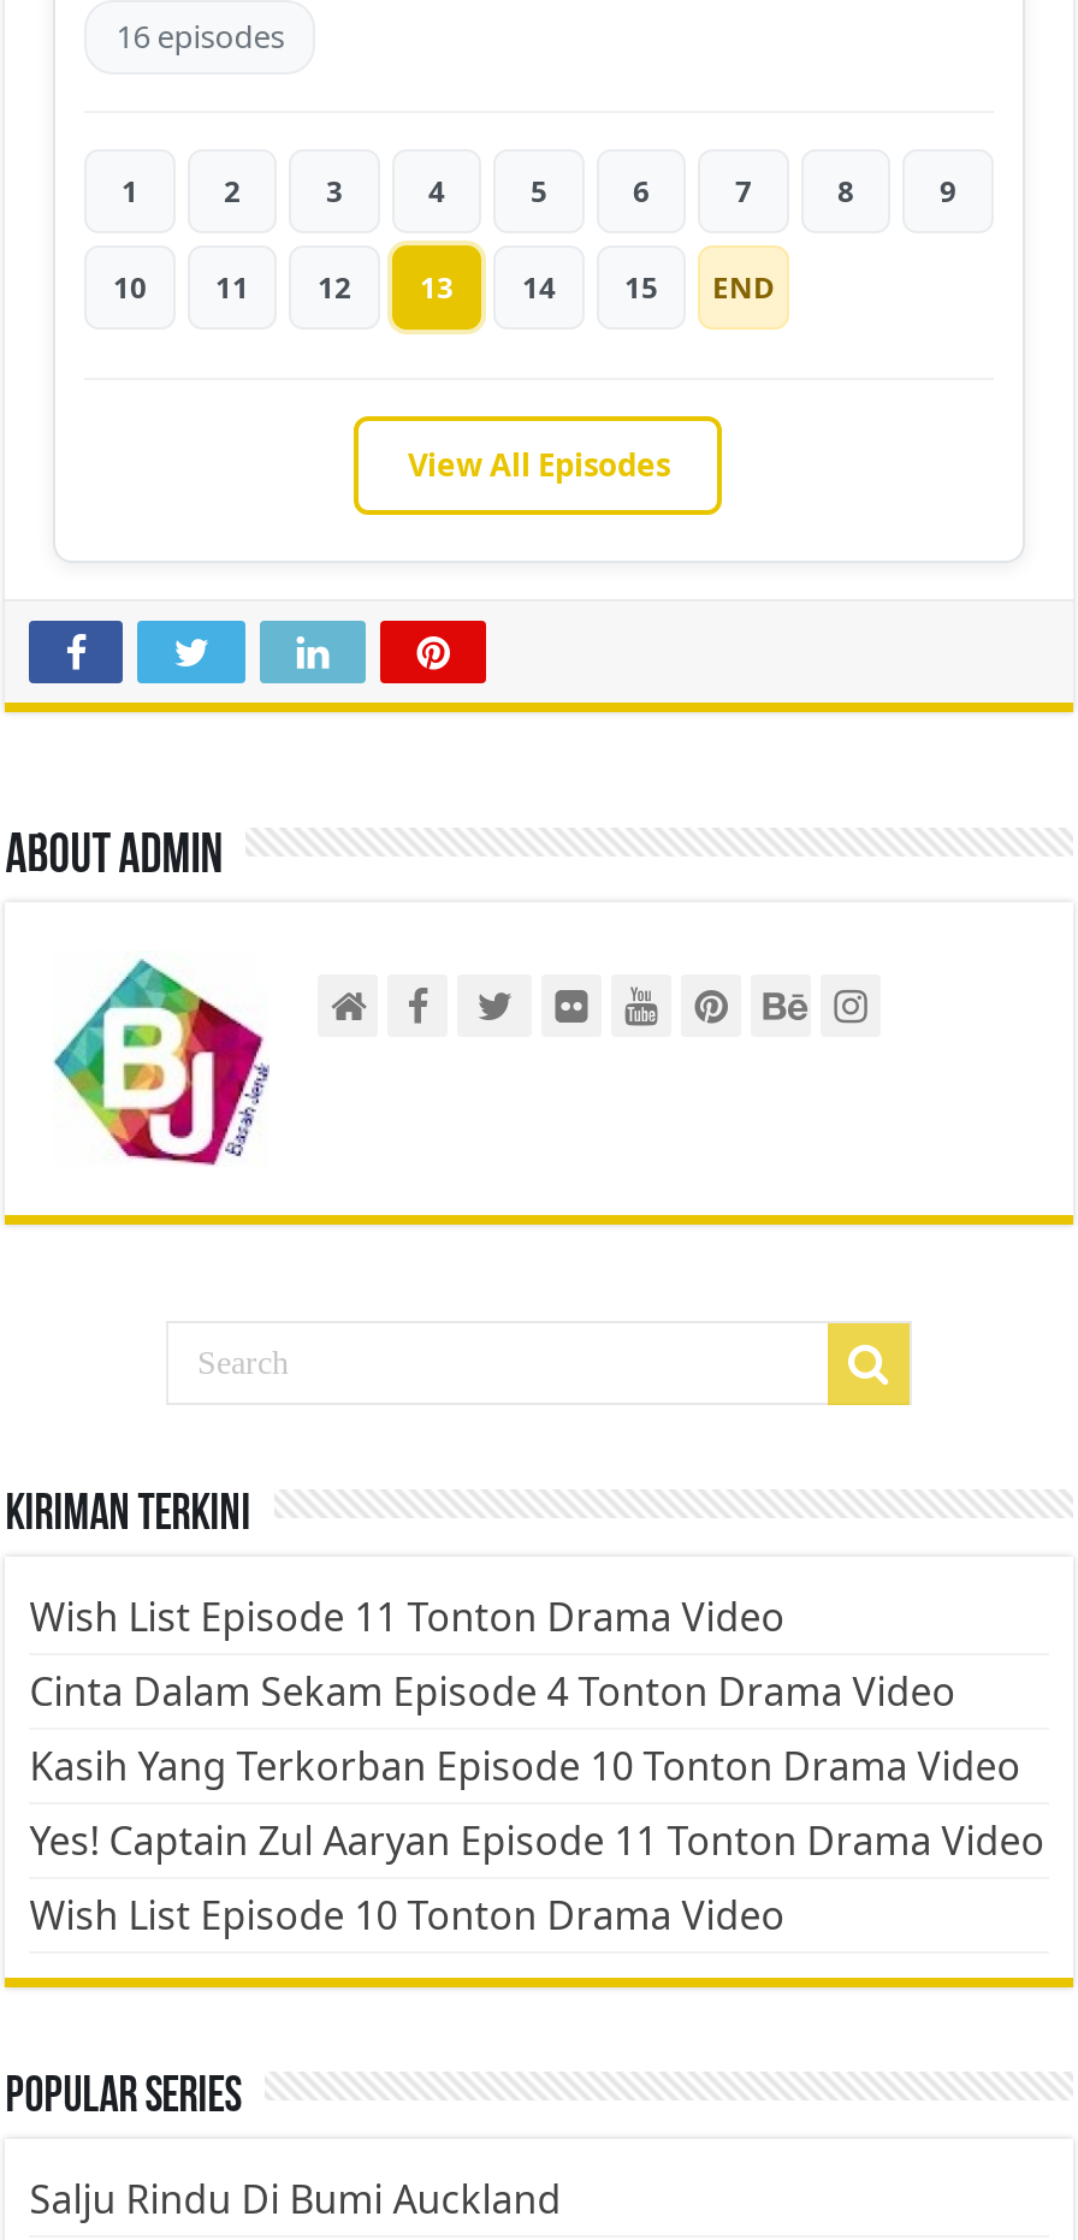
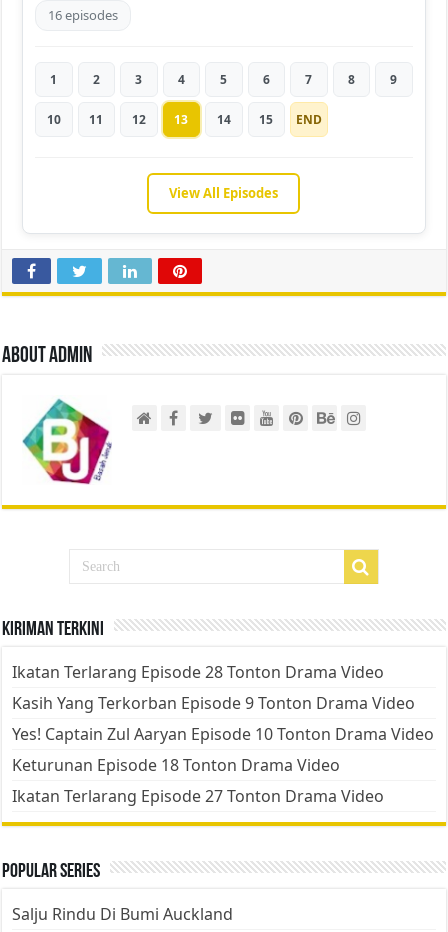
- Wish List Episode 11 Tonton Drama Video
- Cinta Dalam Sekam Episode 4 Tonton Drama Video
- Kasih Yang Terkorban Episode 10 Tonton Drama Video
- Yes! Captain Zul Aaryan Episode 11 Tonton Drama Video
- Wish List Episode 10 Tonton Drama Video
+ Ikatan Terlarang Episode 28 Tonton Drama Video
+ Kasih Yang Terkorban Episode 9 Tonton Drama Video
+ Yes! Captain Zul Aaryan Episode 10 Tonton Drama Video
+ Keturunan Episode 18 Tonton Drama Video
+ Ikatan Terlarang Episode 27 Tonton Drama Video
